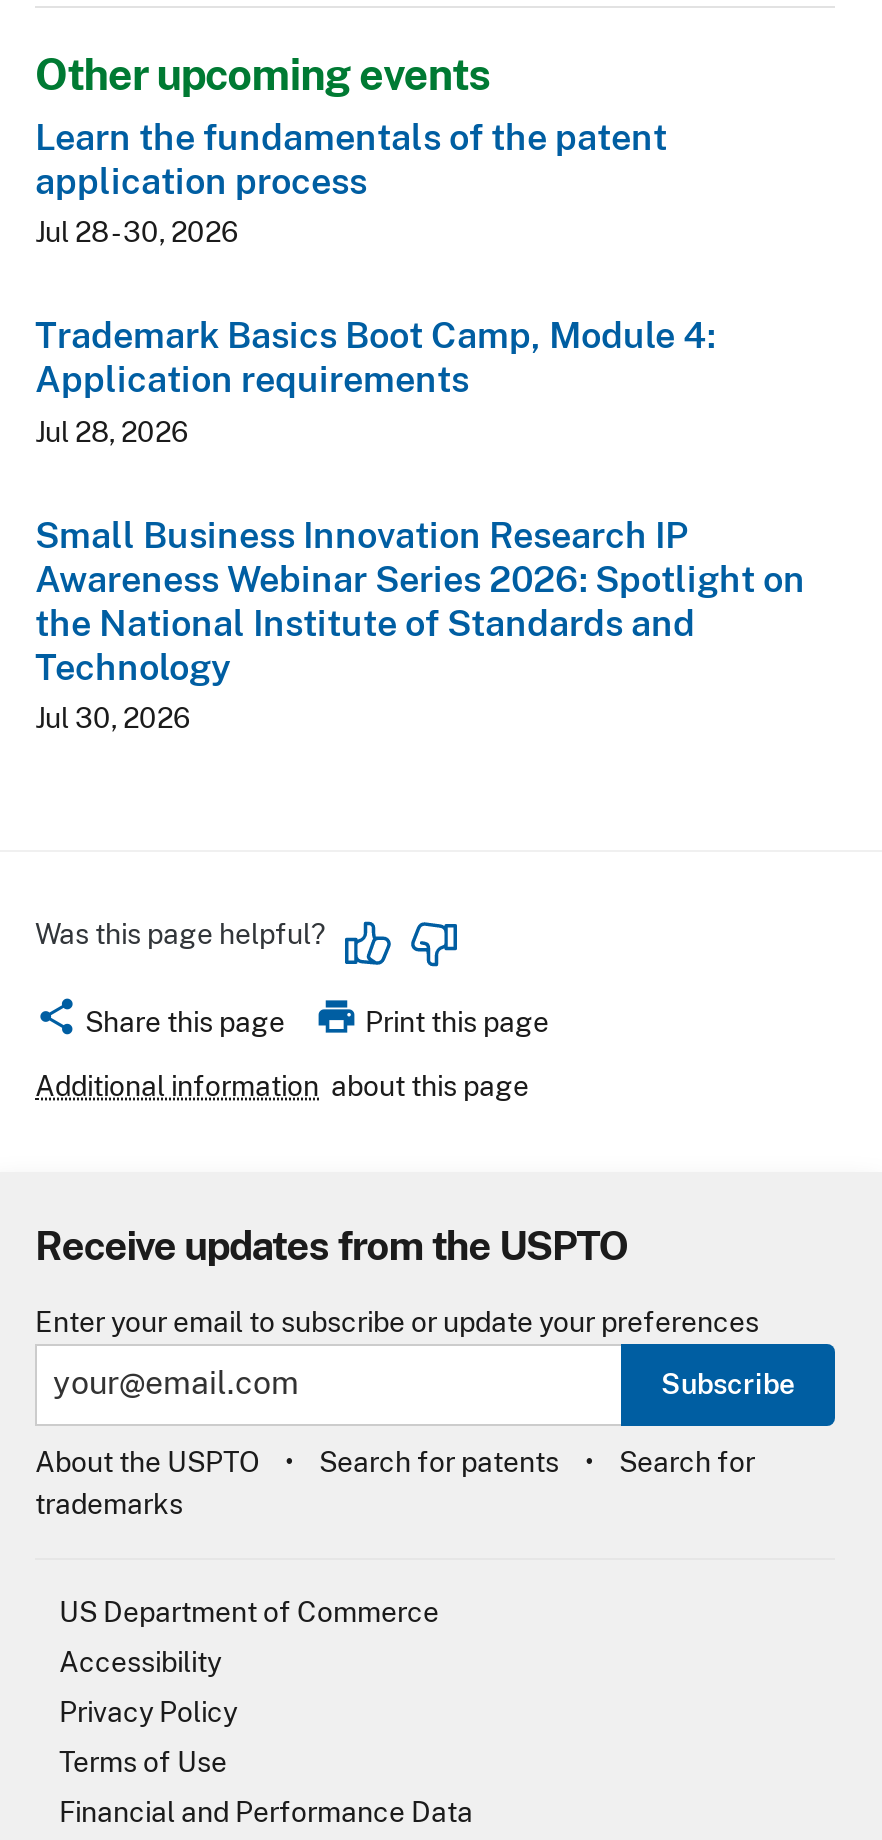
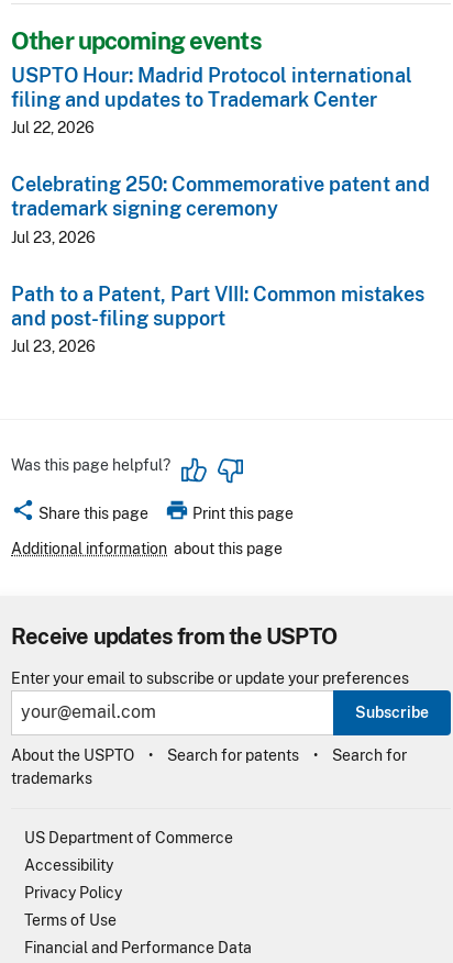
- Learn the fundamentals of the patent
- application process
- Jul 28 - 30, 2026
+ USPTO Hour: Madrid Protocol international
+ filing and updates to Trademark Center
+ Jul 22, 2026

- Trademark Basics Boot Camp, Module 4:
- Application requirements
- Jul 28, 2026
+ Celebrating 250: Commemorative patent and
+ trademark signing ceremony
+ Jul 23, 2026

- Small Business Innovation Research IP
- Awareness Webinar Series 2026: Spotlight on
- the National Institute of Standards and
- Technology
- Jul 30, 2026
+ Path to a Patent, Part VIII: Common mistakes
+ and post-filing support
+ Jul 23, 2026
